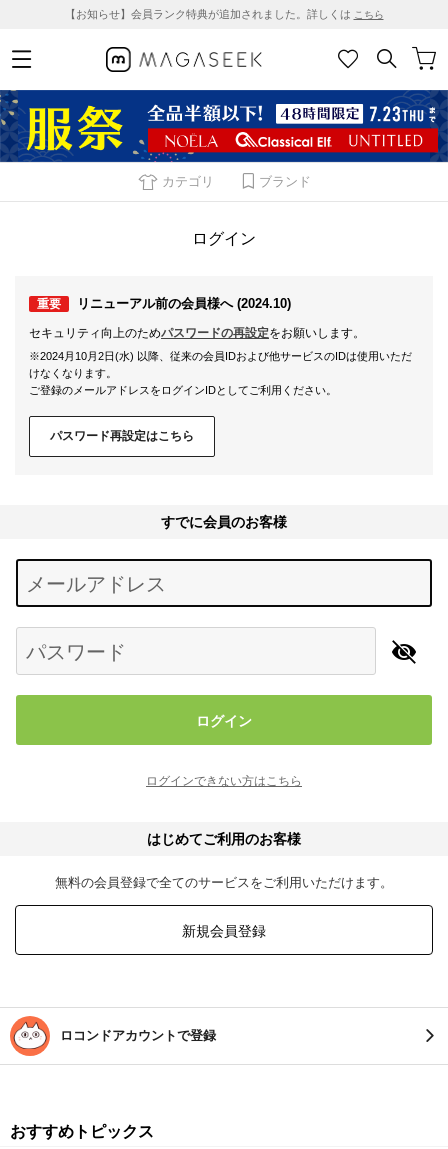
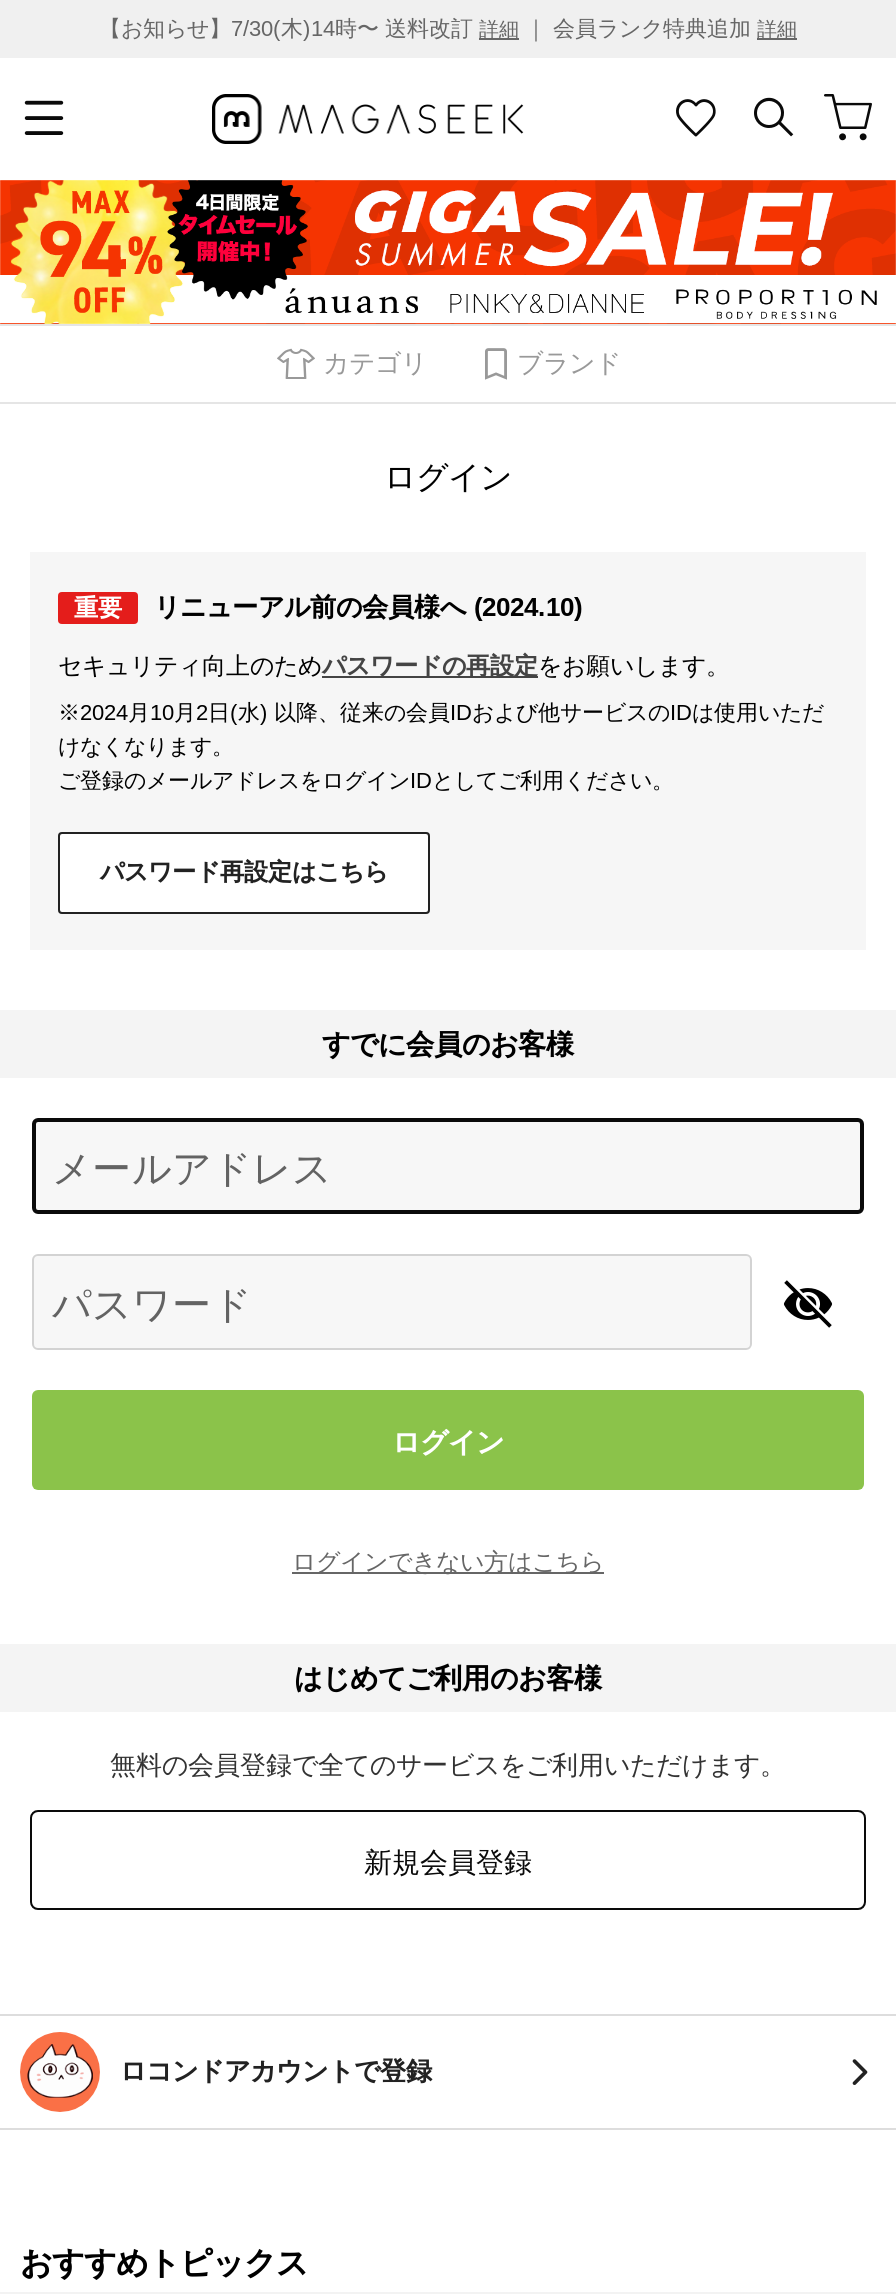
- 【お知らせ】会員ランク特典が追加されました。詳しくはこちら
+ 【お知らせ】7/30(木)14時〜 送料改訂詳細｜ 会員ランク特典追加詳細

- [image]
+ [image]
